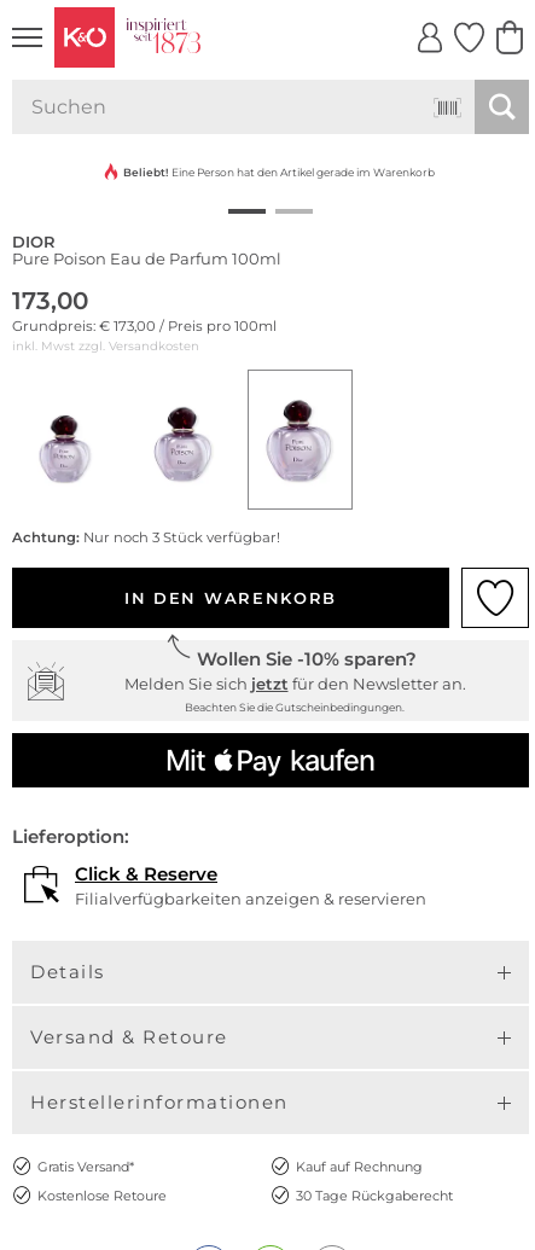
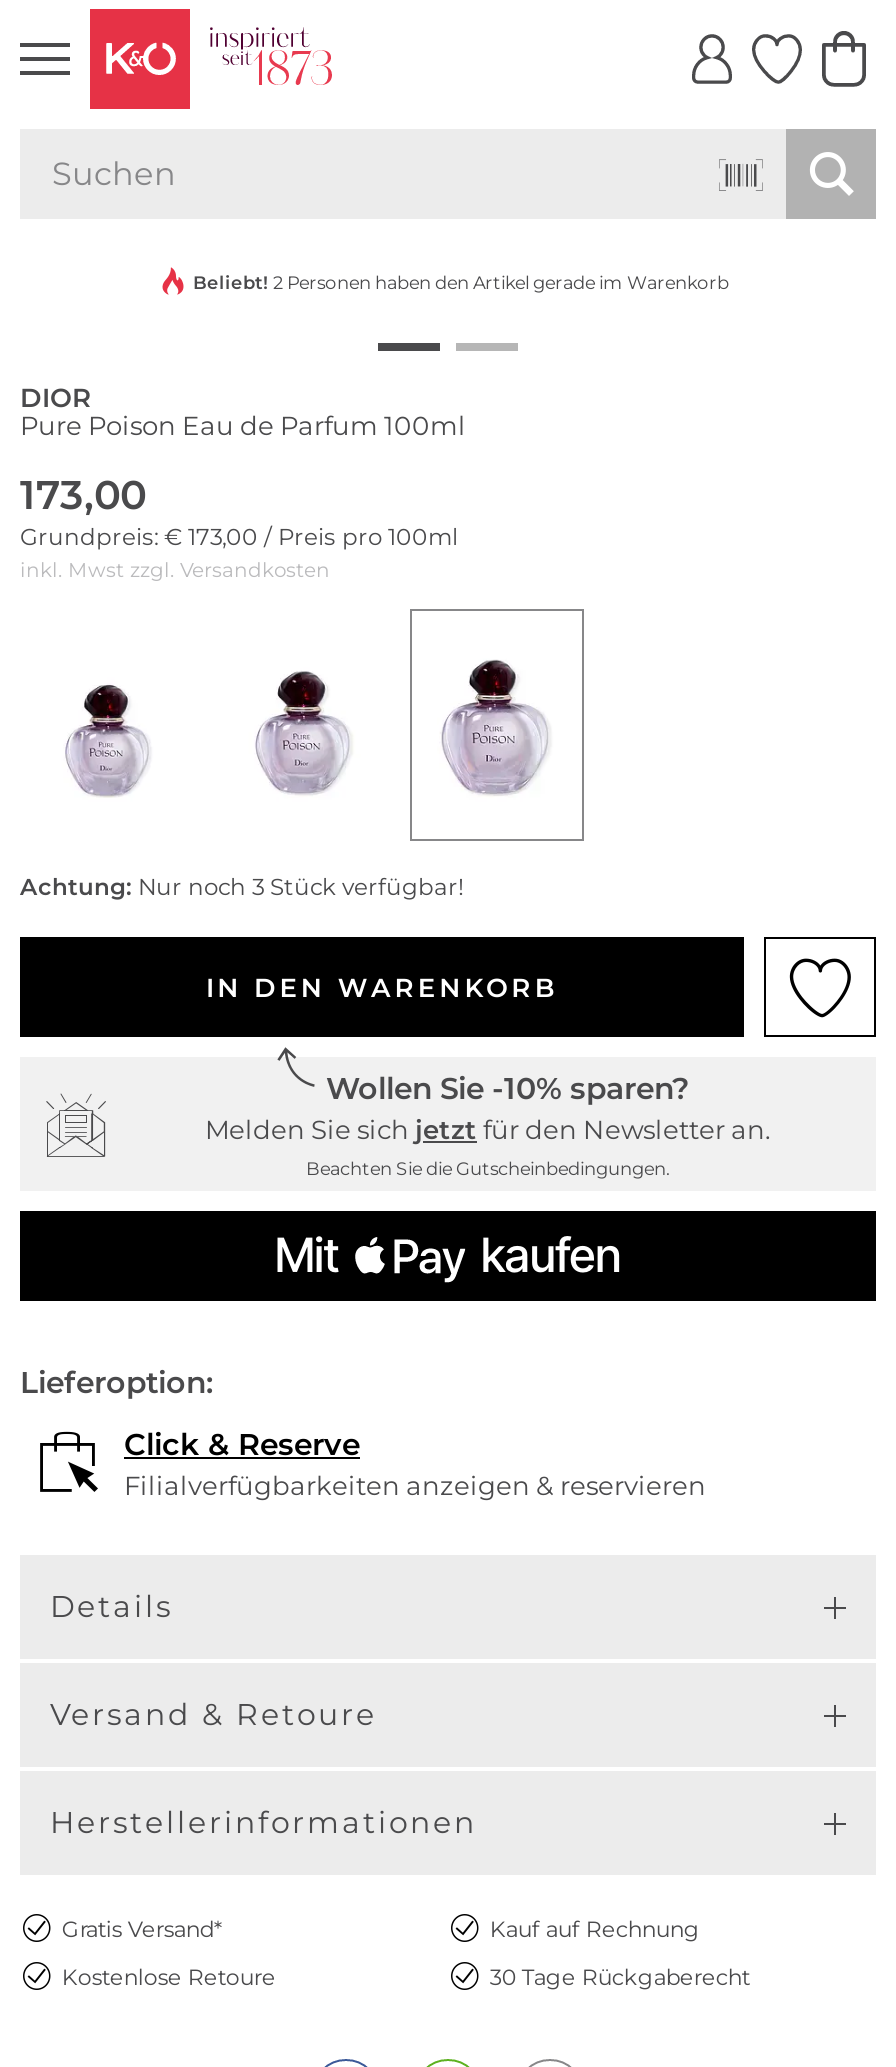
- Beliebt! Eine Person hat den Artikel gerade im Warenkorb
+ Beliebt! 2 Personen haben den Artikel gerade im Warenkorb
